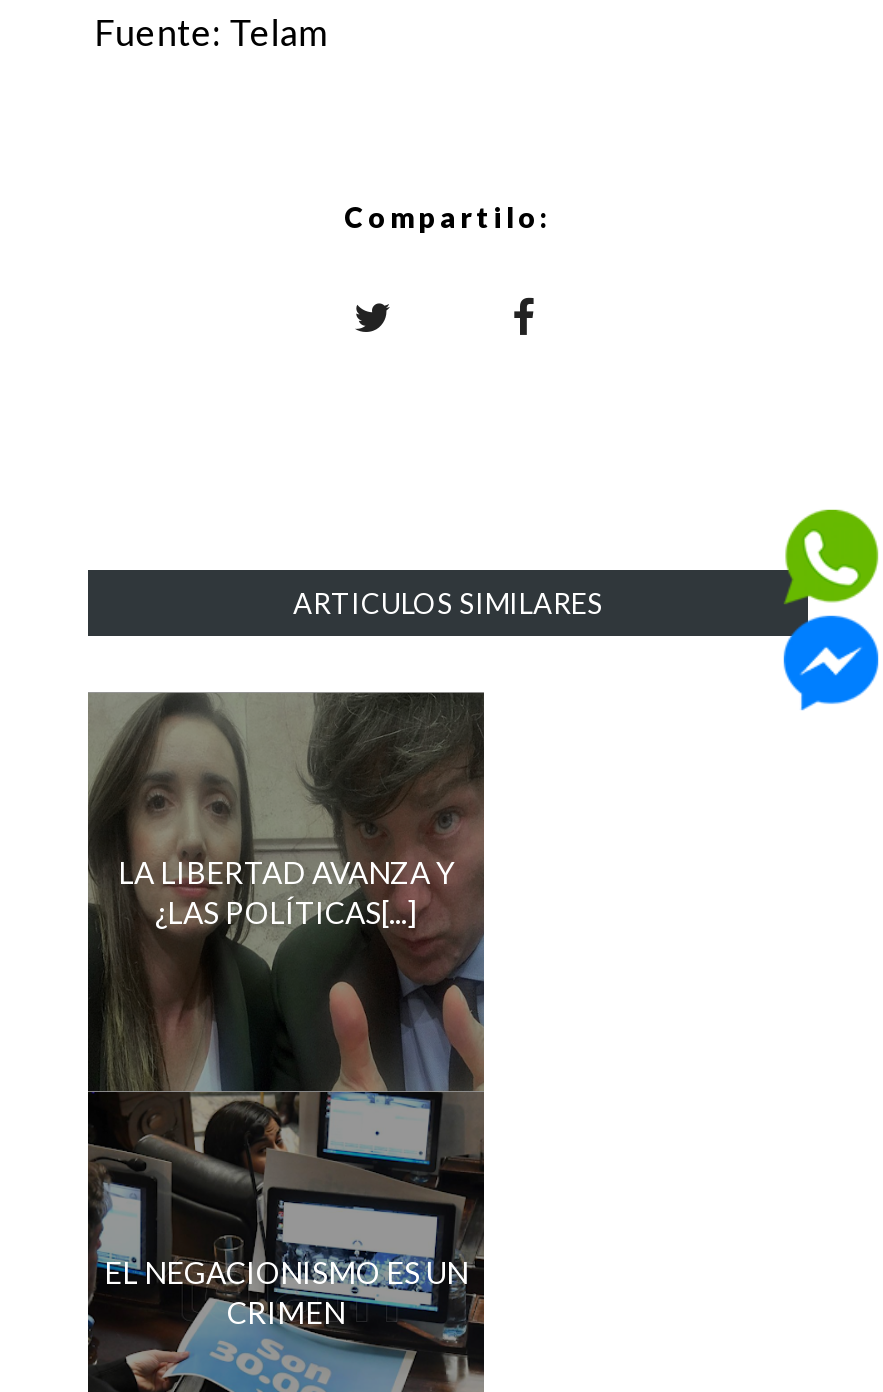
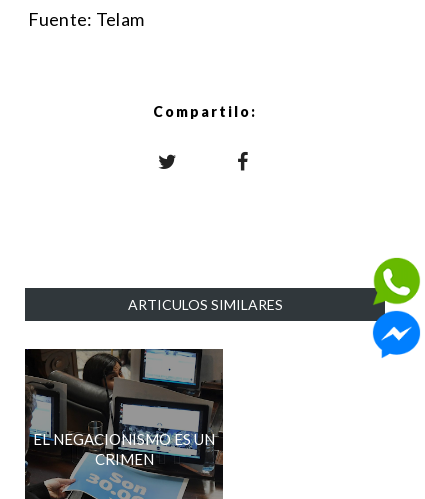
- [image]
- LA LIBERTAD AVANZA Y
- ¿LAS POLÍTICAS[...]

- [image]
